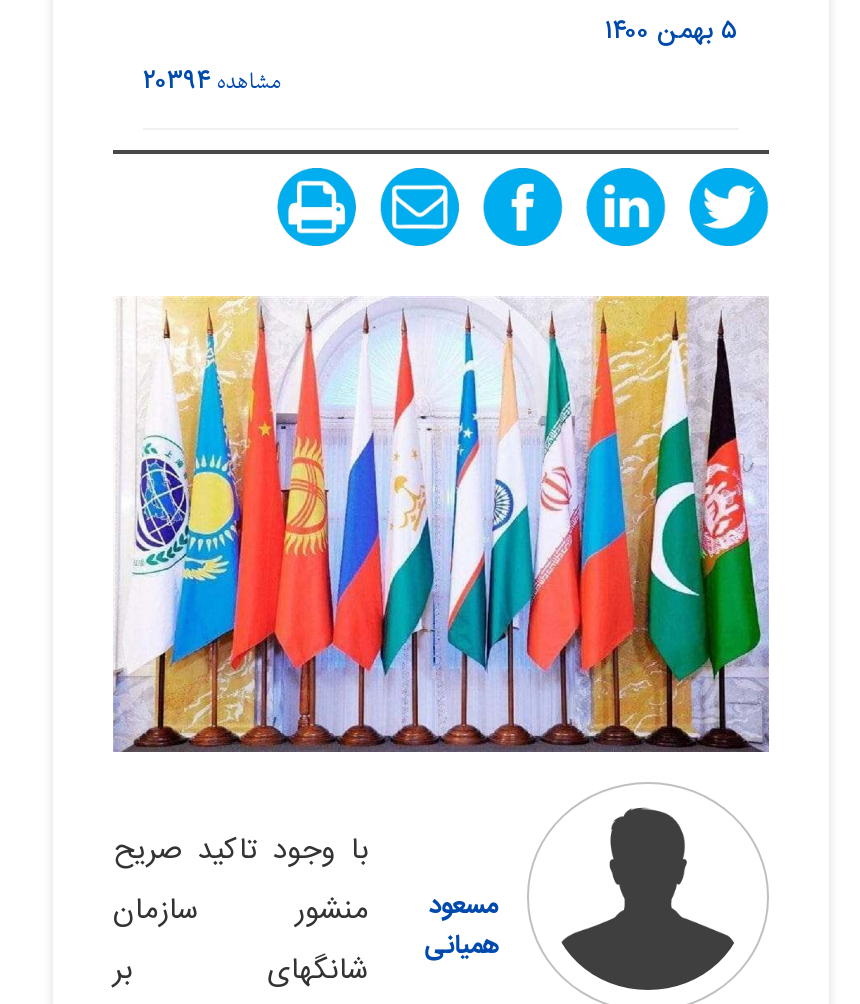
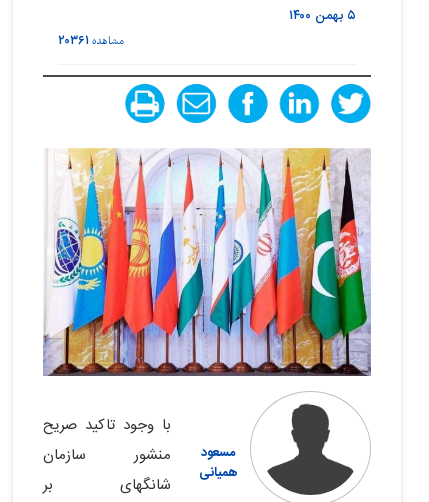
- مشاهده ۲۰۳۹۴
+ مشاهده ۲۰۳۶۱
